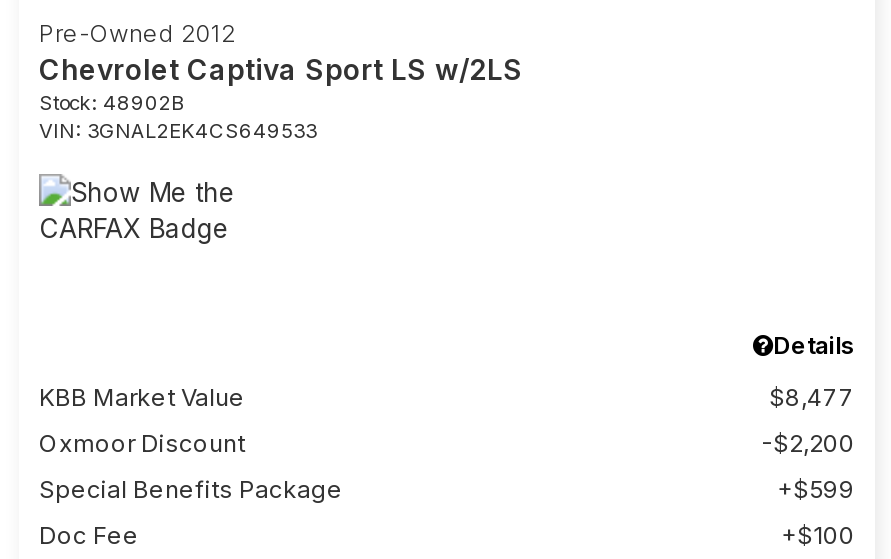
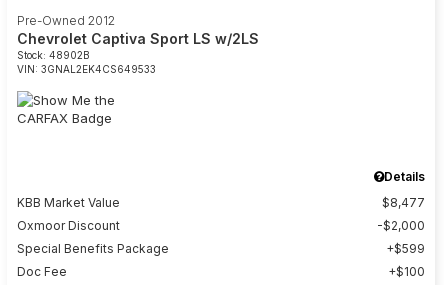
- $2,200
+ $2,000
